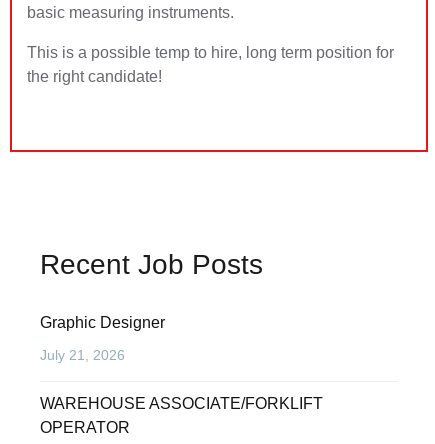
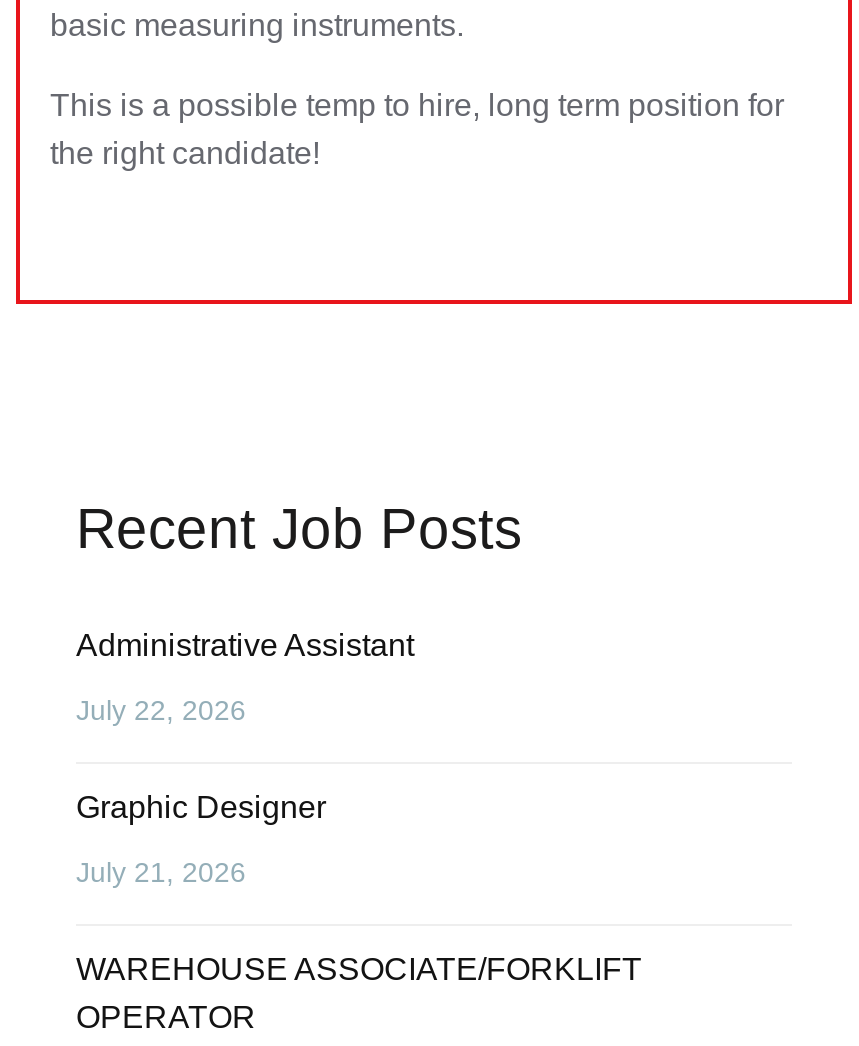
+ Administrative Assistant
+ July 22, 2026
